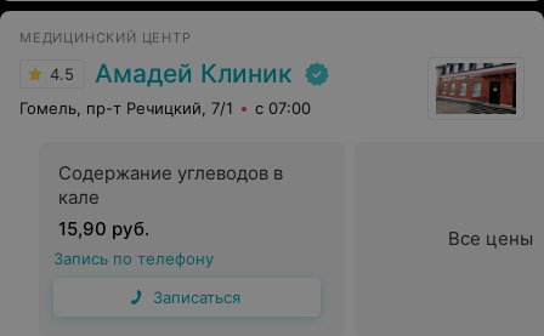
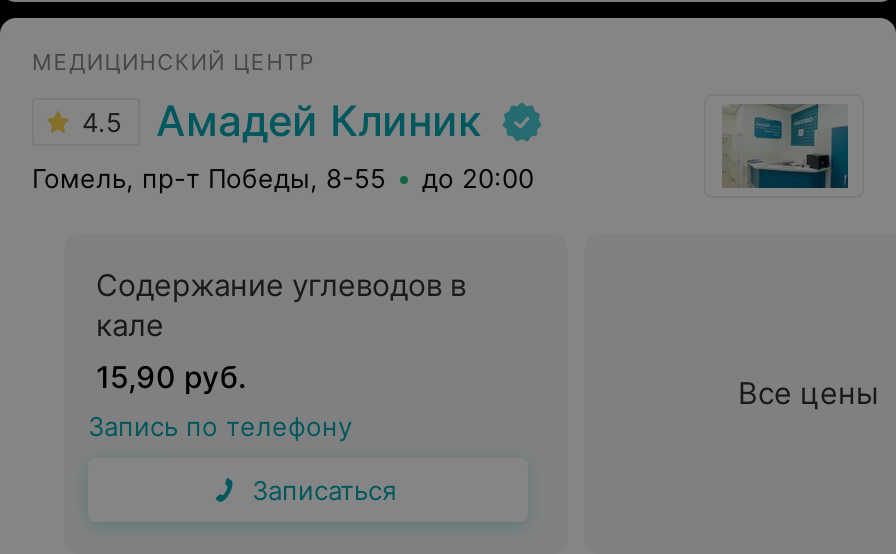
- [image]
+ [image]

- Гомель, пр-т Речицкий, 7/1
- с 07:00
+ Гомель, пр-т Победы, 8-55
+ до 20:00
